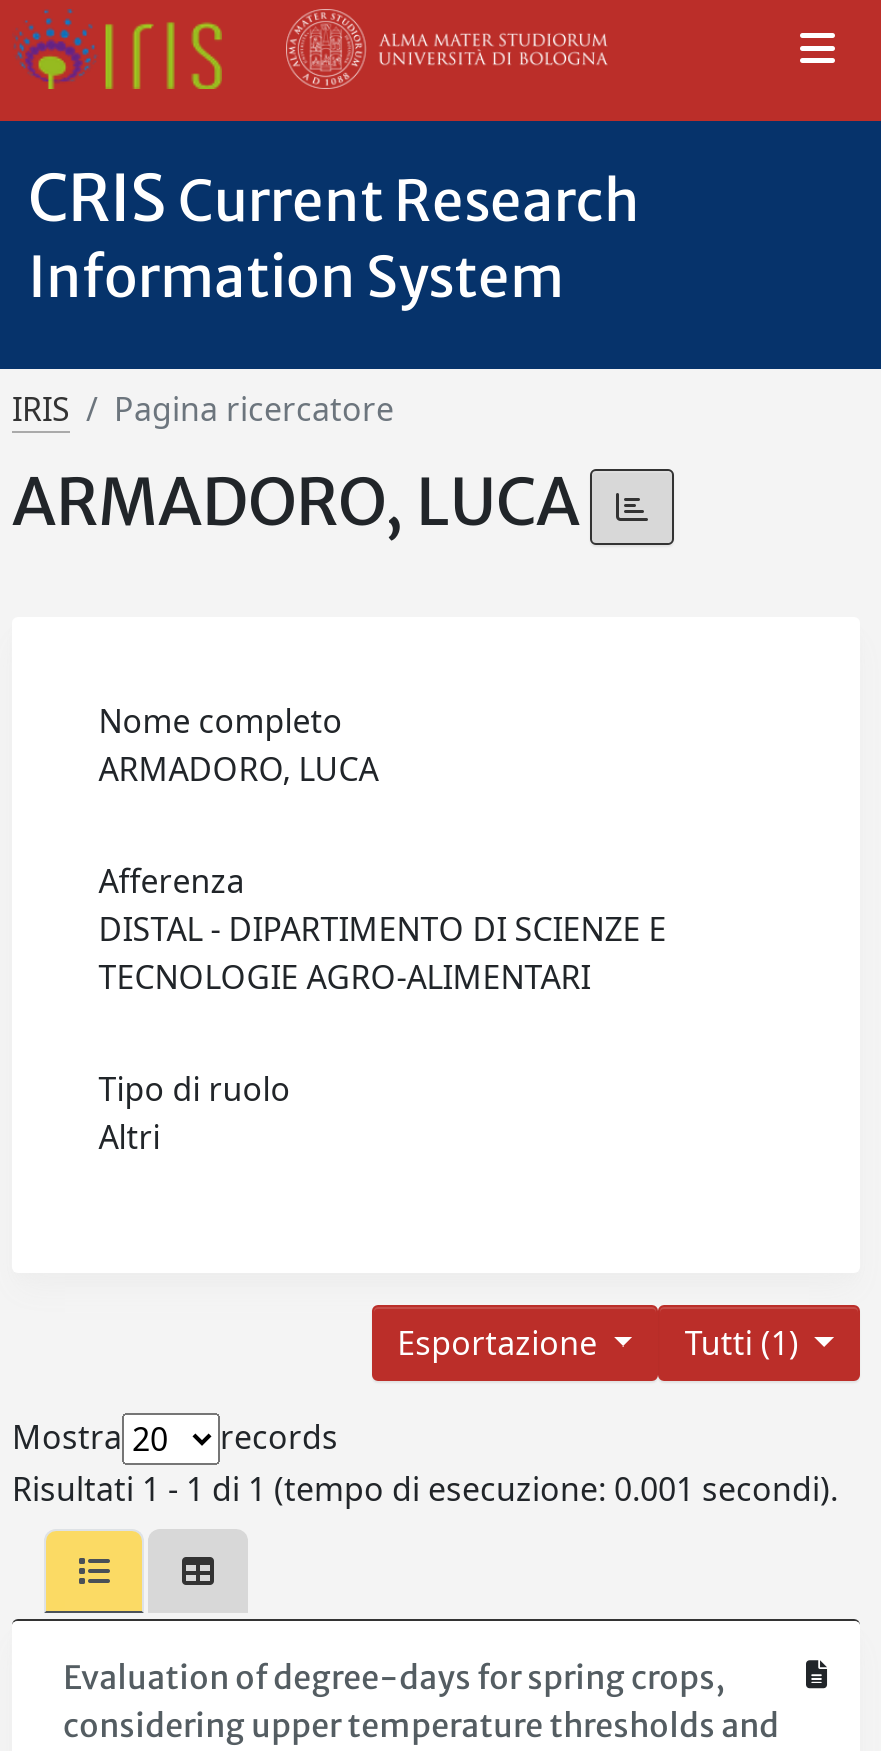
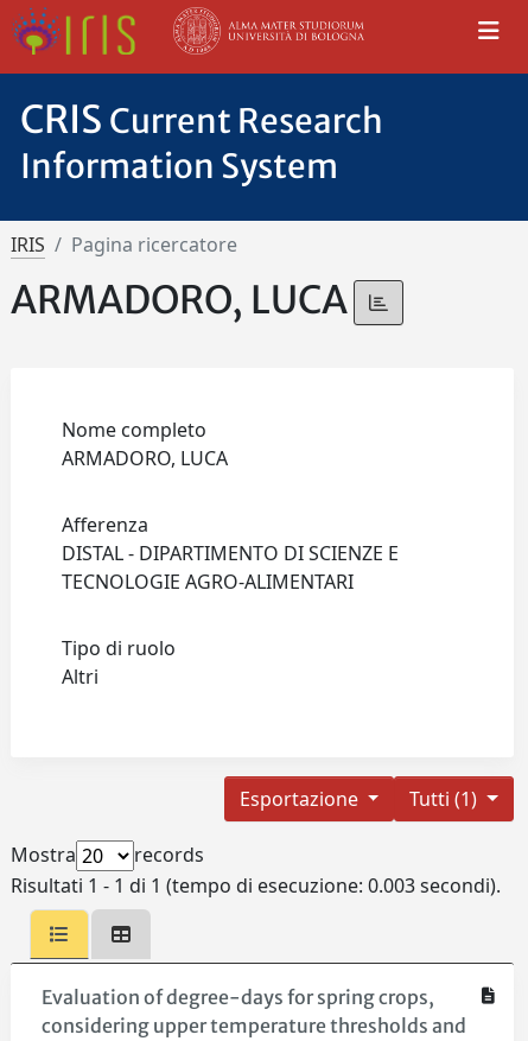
- Risultati 1 - 1 di 1 (tempo di esecuzione: 0.001 secondi).
+ Risultati 1 - 1 di 1 (tempo di esecuzione: 0.003 secondi).
